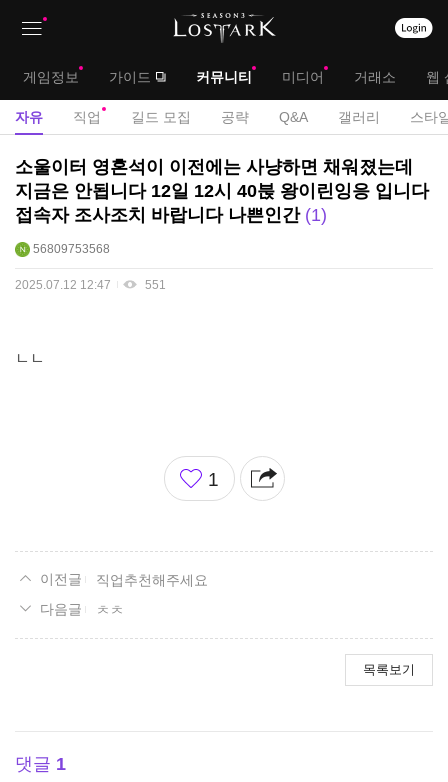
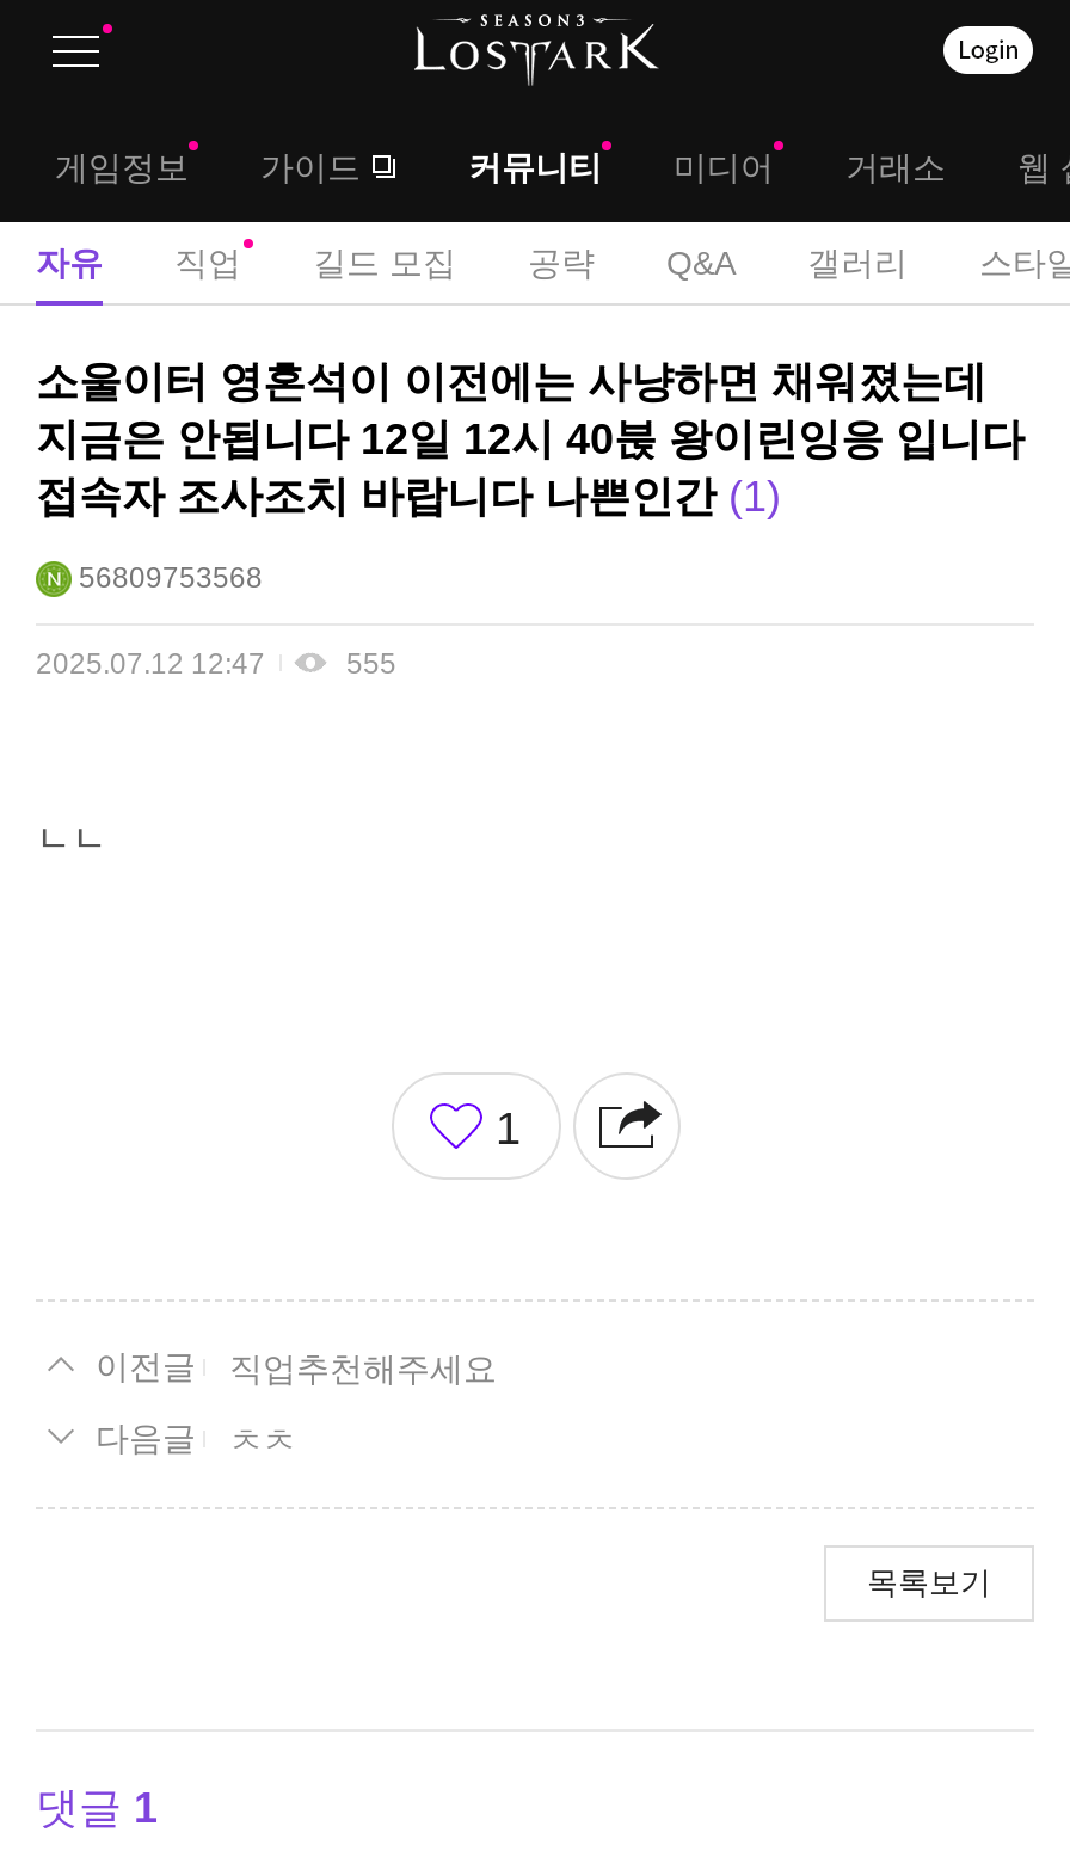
- 551
+ 555
